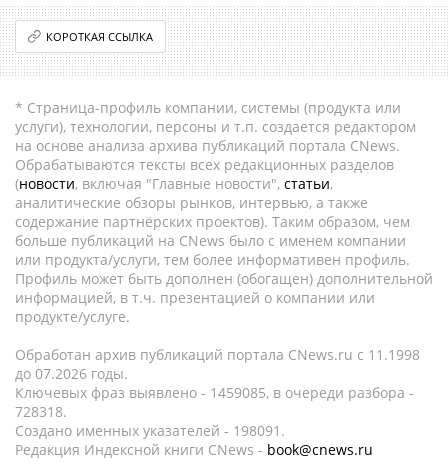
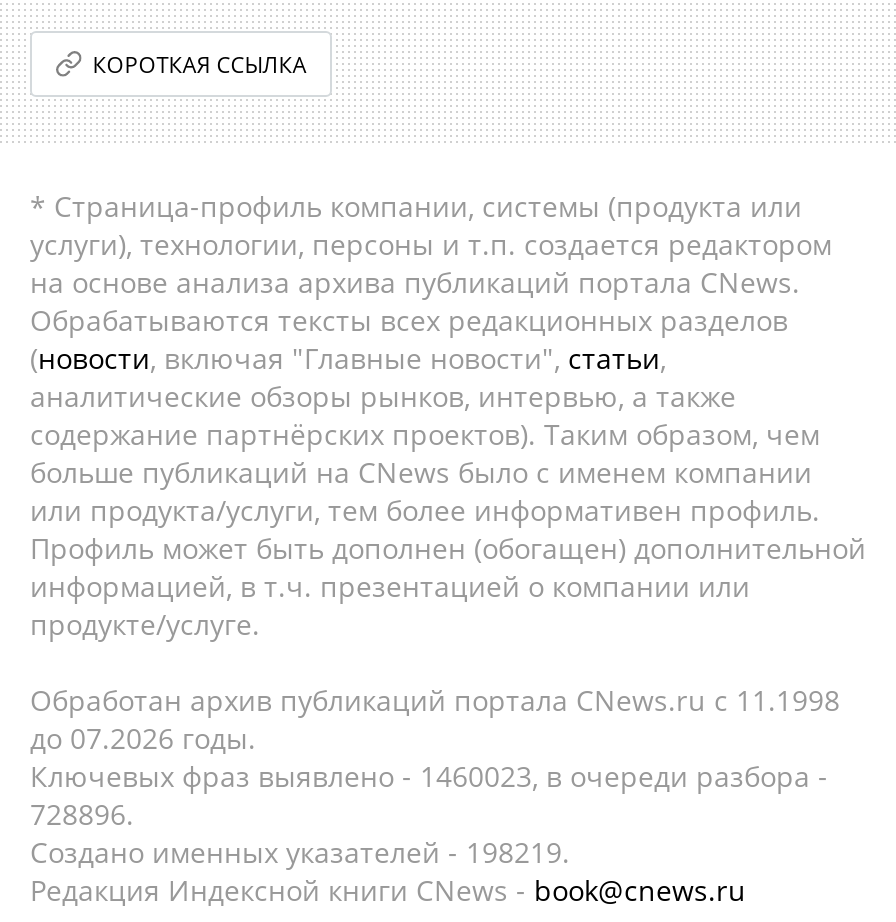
- Ключевых фраз выявлено - 1459085, в очереди разбора -
+ Ключевых фраз выявлено - 1460023, в очереди разбора -

- 728318.
+ 728896.

- Создано именных указателей - 198091.
+ Создано именных указателей - 198219.
